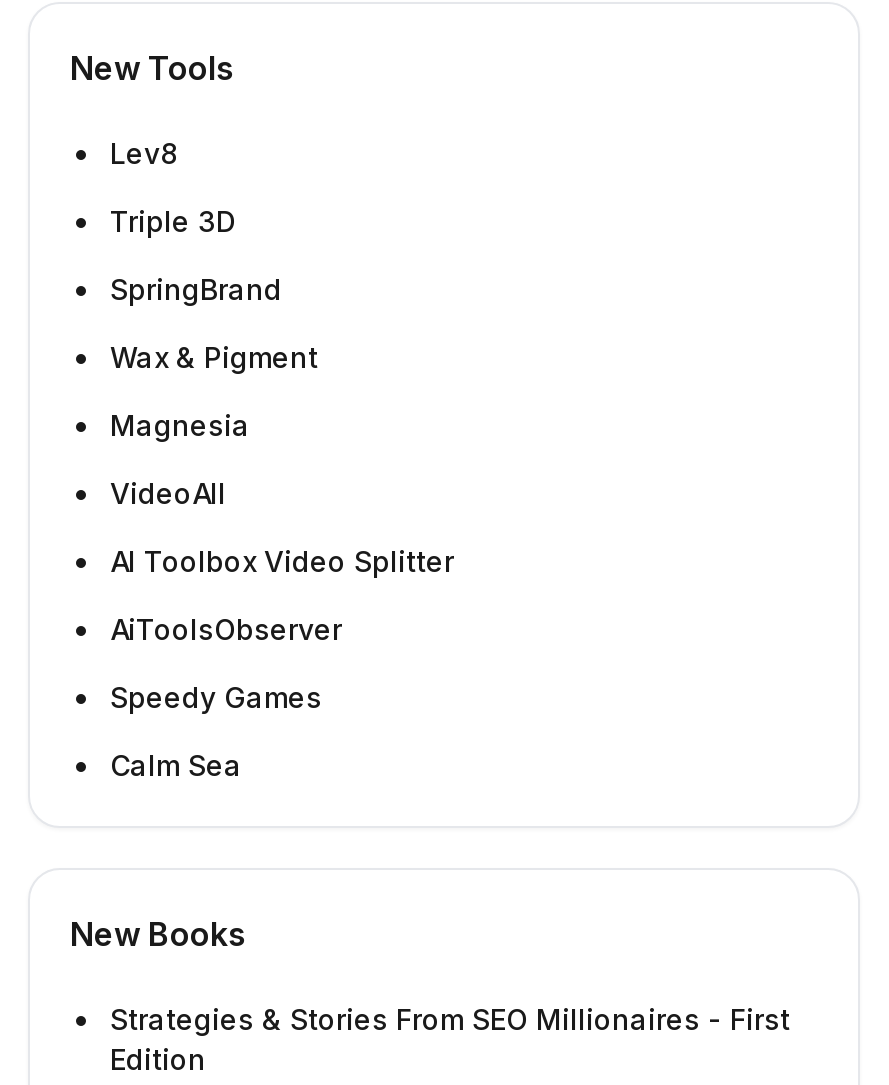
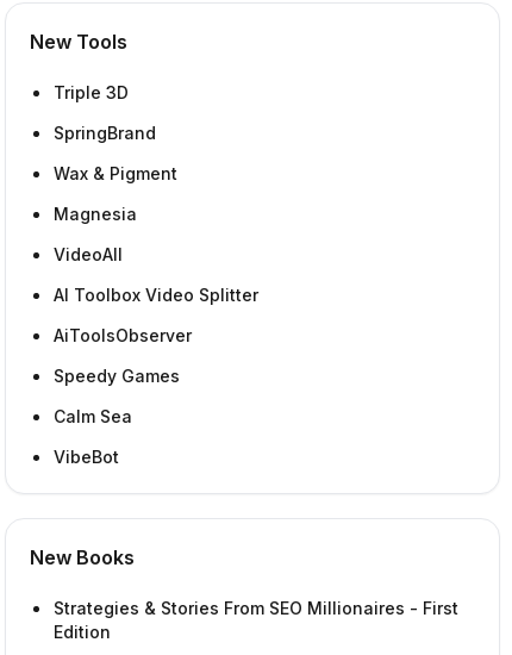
- Lev8

moved up: Triple 3D | SpringBrand | Wax & Pigment | ... | Speedy Games | Calm Sea

+ VibeBot
